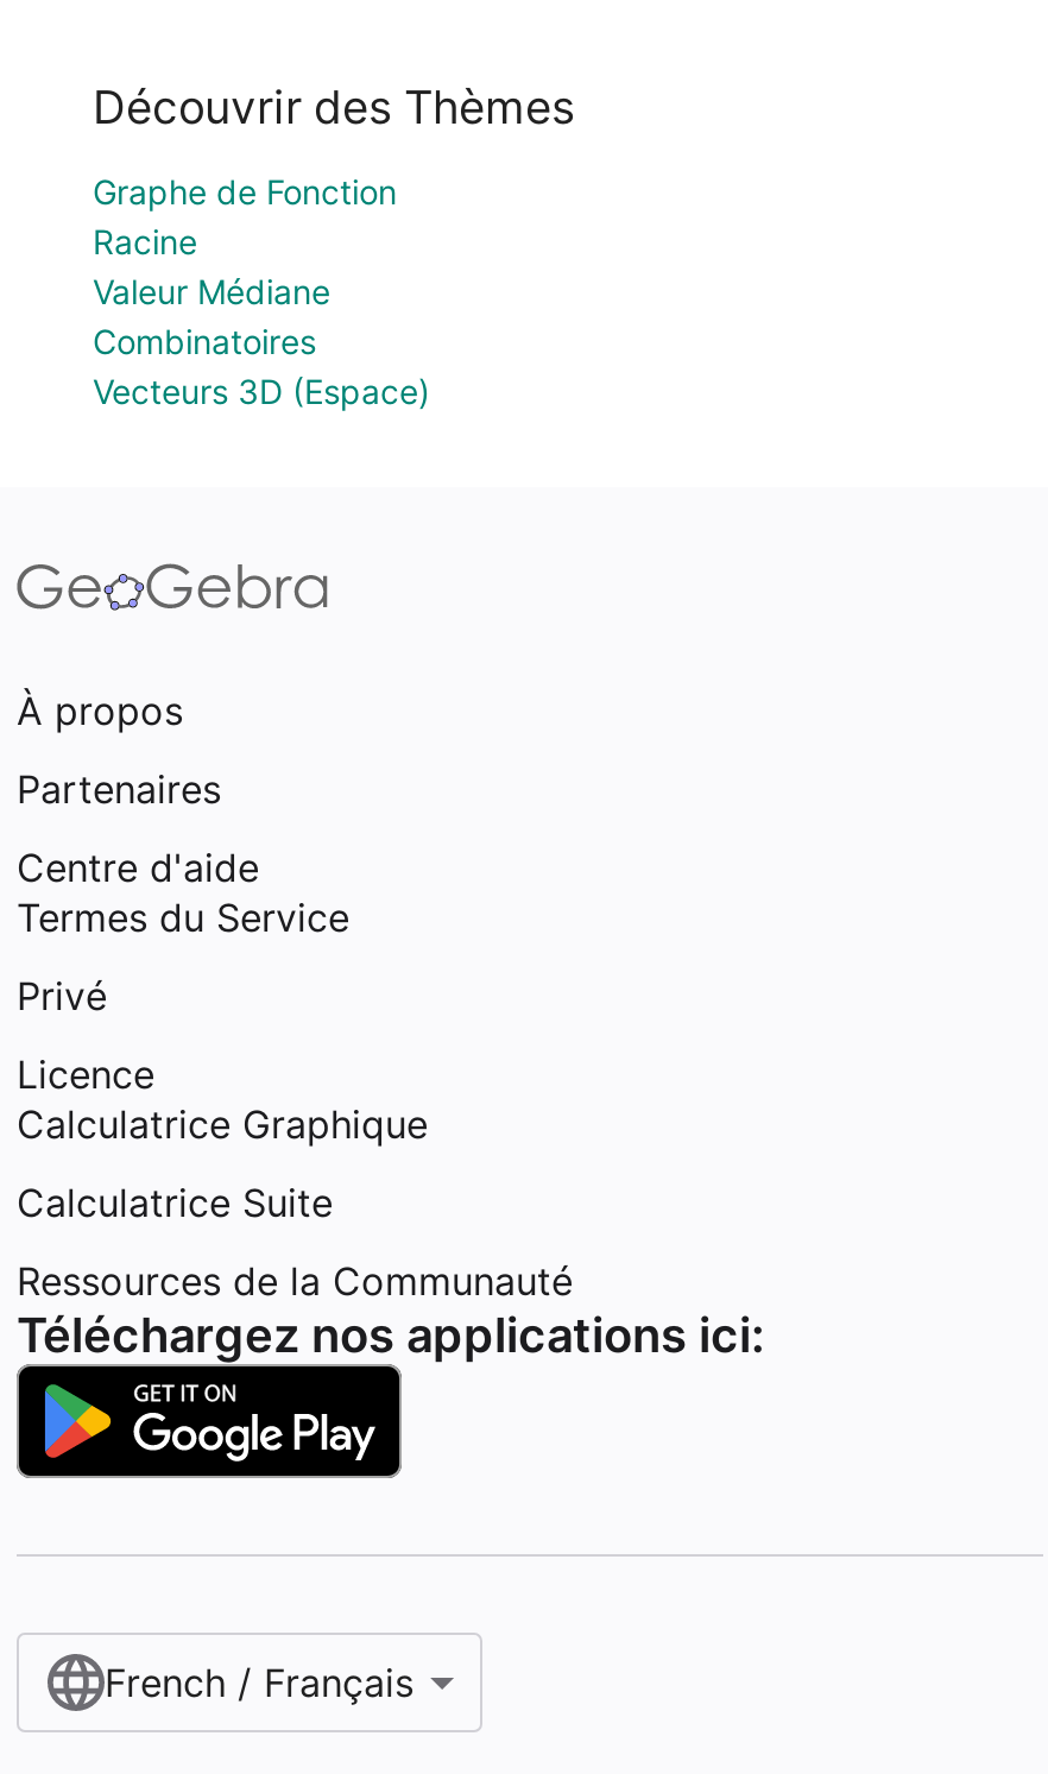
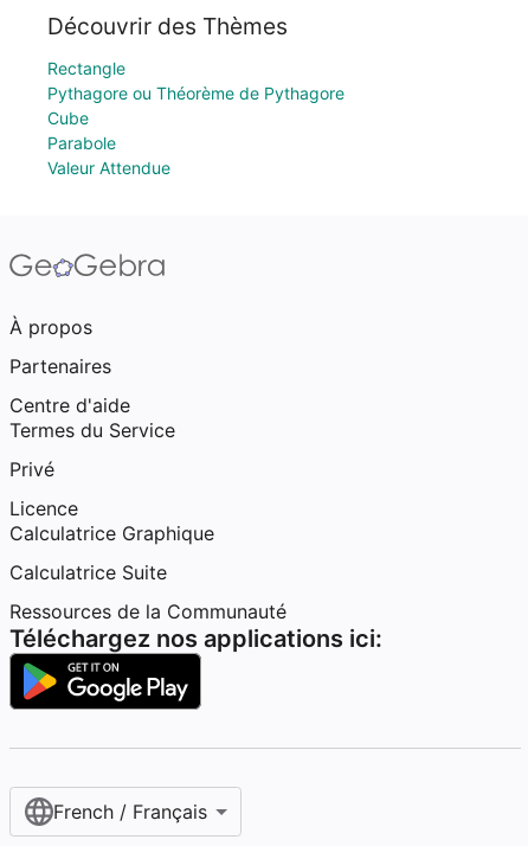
- Graphe de Fonction
- Racine
- Valeur Médiane
- Combinatoires
- Vecteurs 3D (Espace)
+ Rectangle
+ Pythagore ou Théorème de Pythagore
+ Cube
+ Parabole
+ Valeur Attendue
